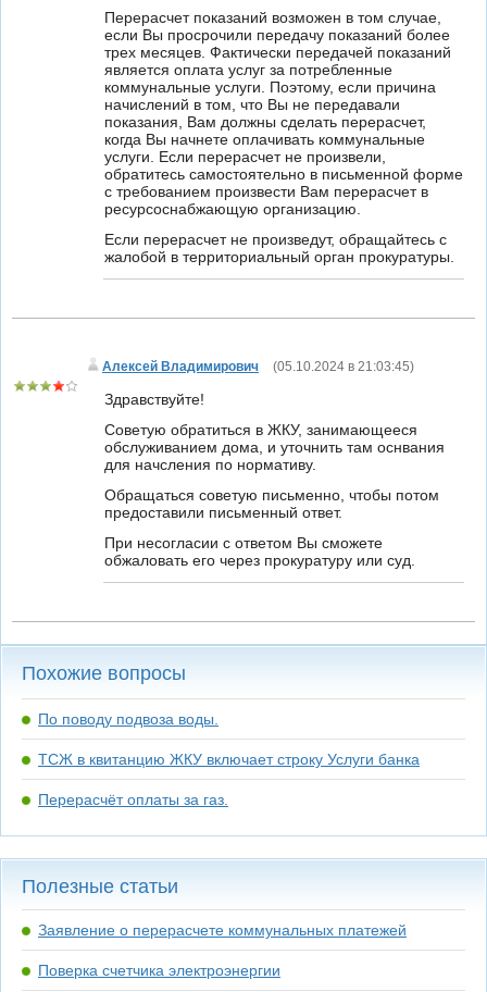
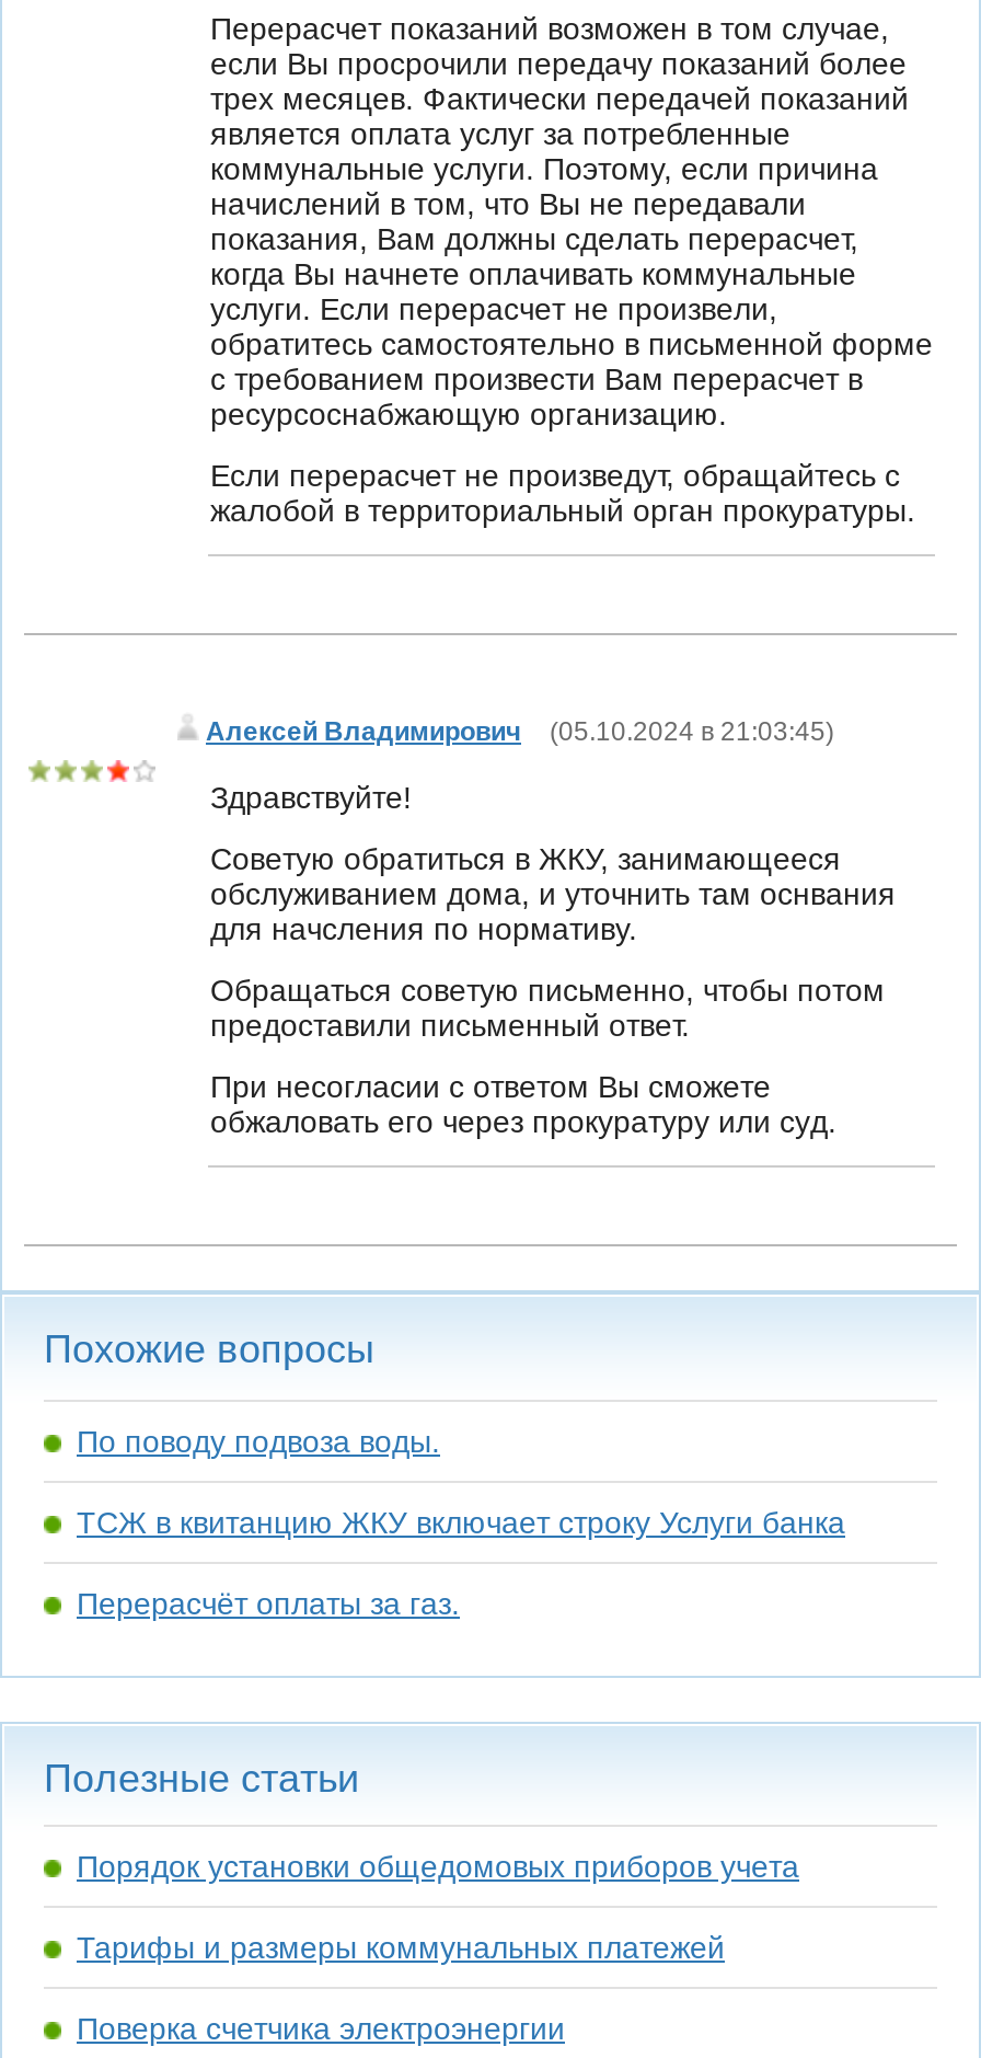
- Заявление о перерасчете коммунальных платежей
+ Порядок установки общедомовых приборов учета
+ Тарифы и размеры коммунальных платежей
